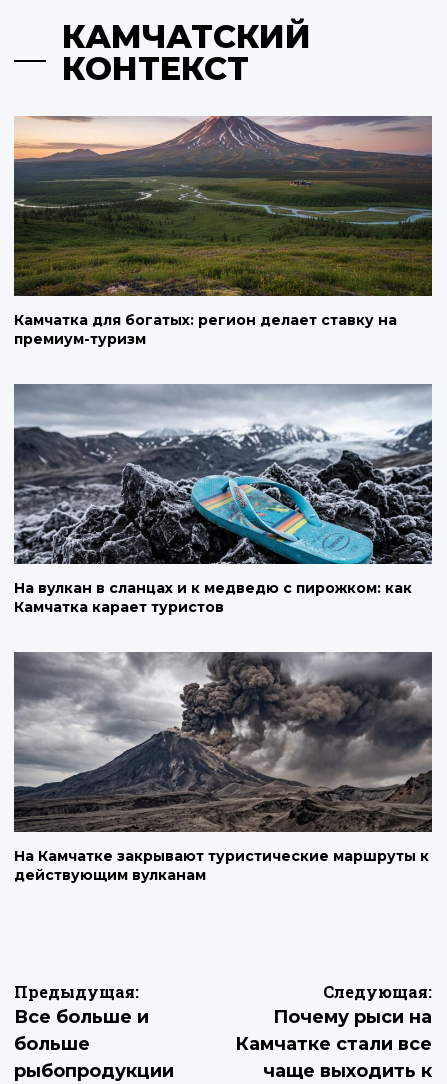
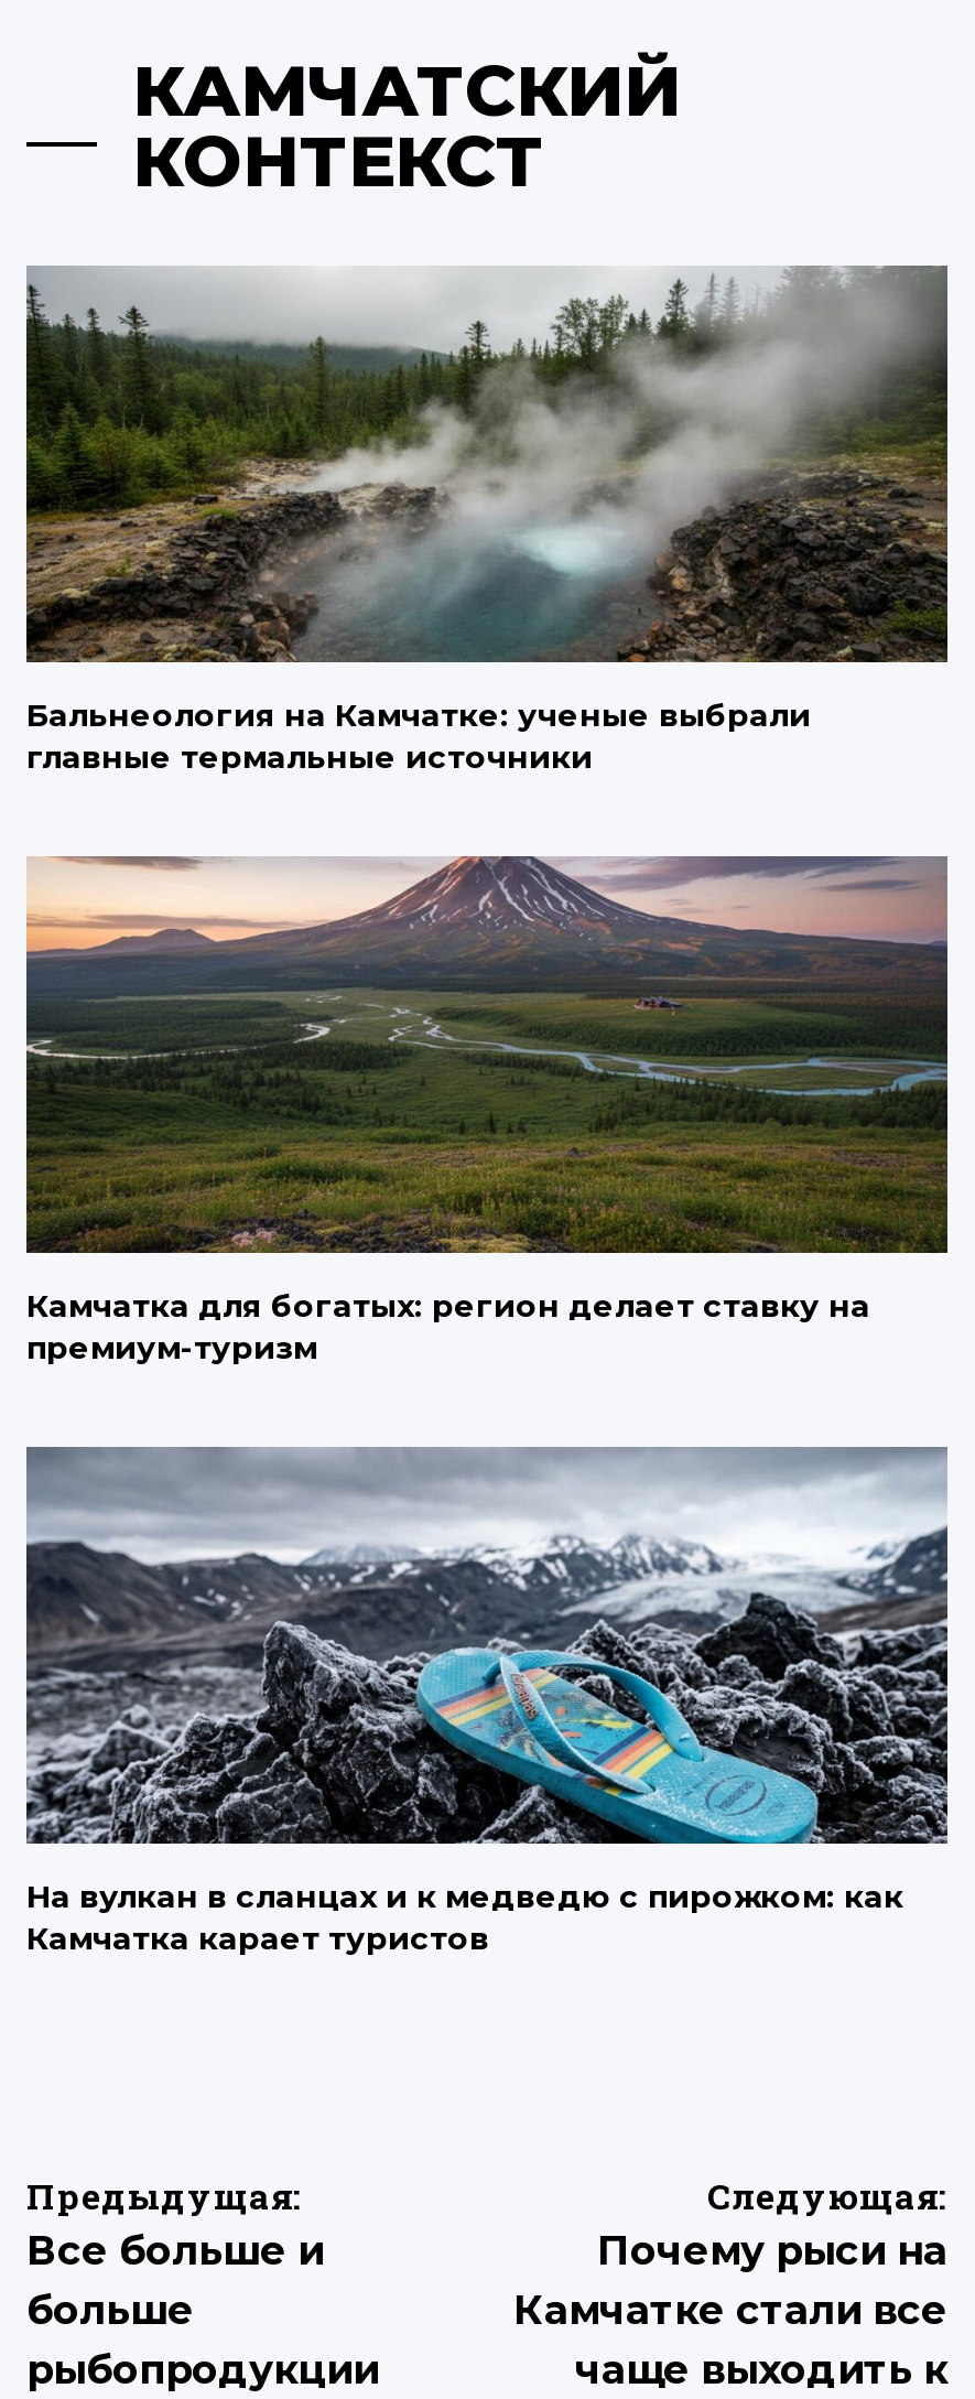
+ [image]
+ Бальнеология на Камчатке: ученые выбрали
+ главные термальные источники

moved down: [image] | Камчатка для богатых: регион делает ставку на | премиум-туризм | На вулкан в сланцах и к медведю с пирожком: как | Камчатка карает туристов

- [image]
- На Камчатке закрывают туристические маршруты к
- действующим вулканам
